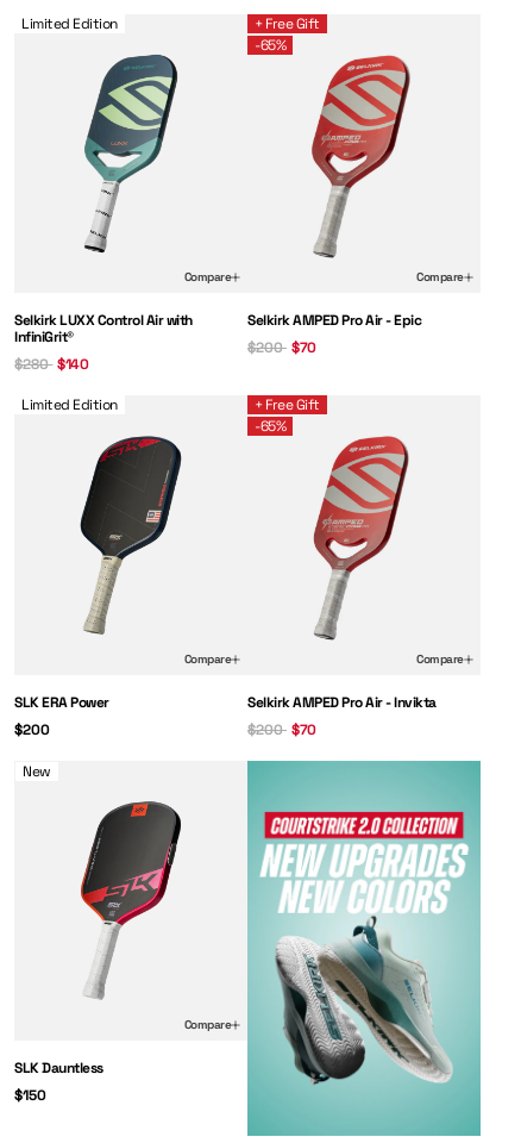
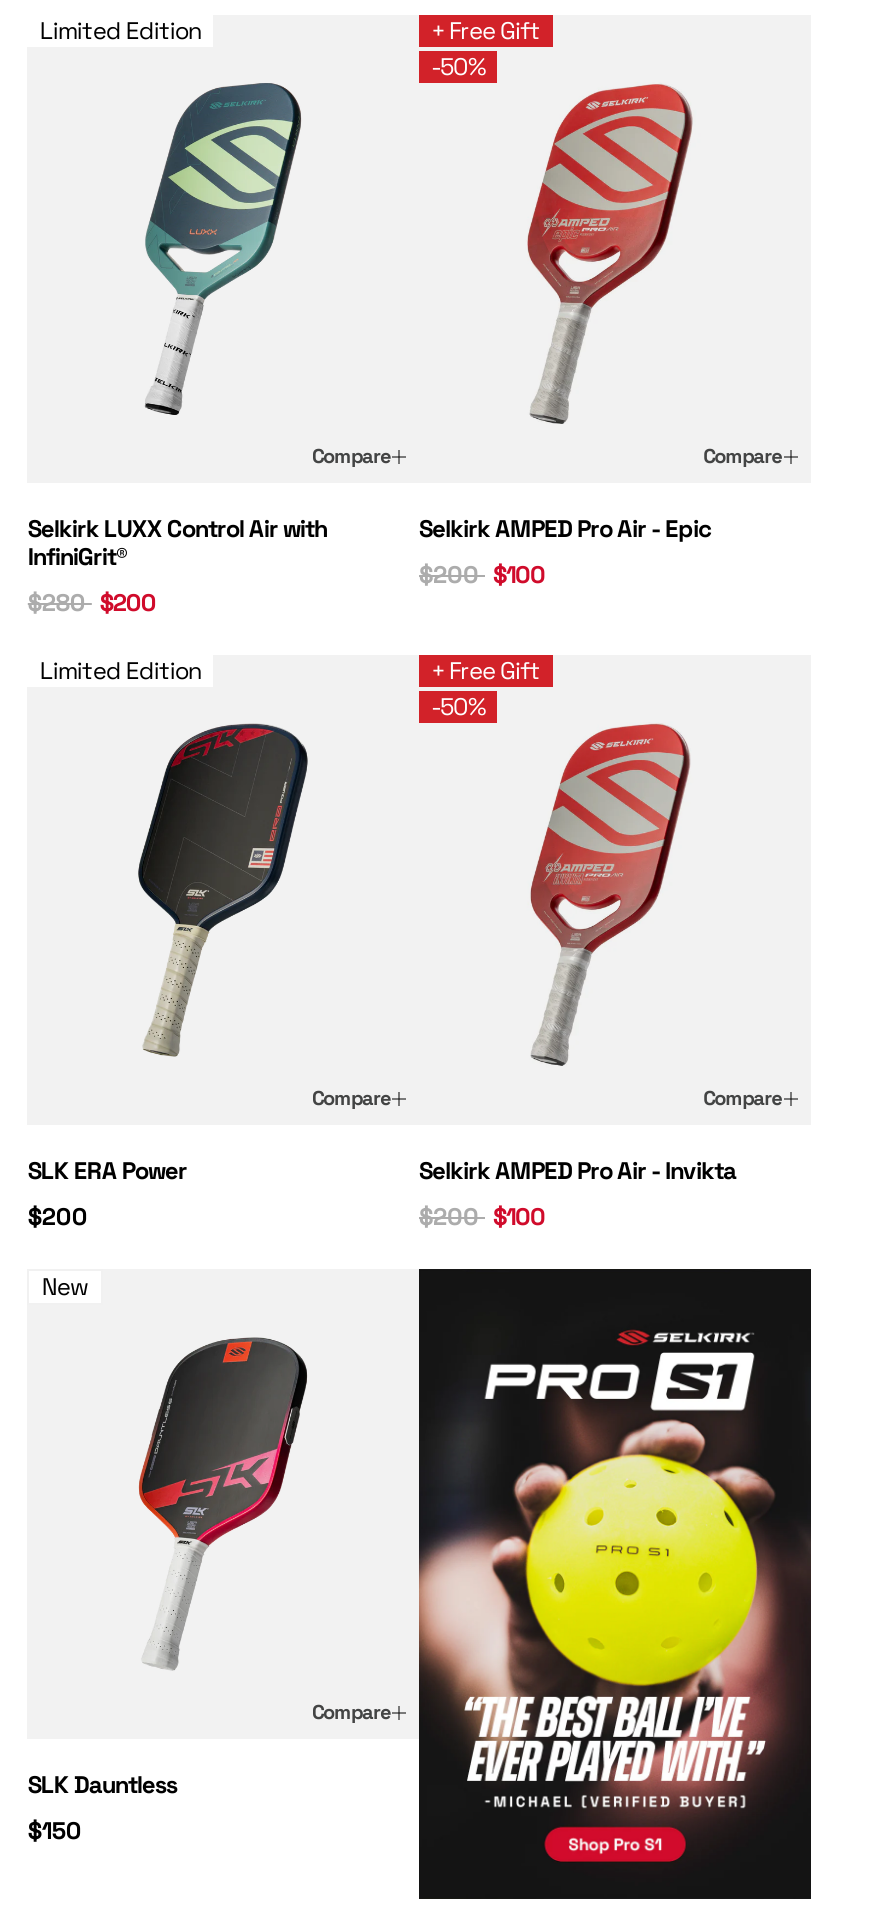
- -65%
+ -50%

- $200 $70
+ $200 $100

- $280 $140
+ $280 $200

- -65%
+ -50%

- $200 $70
+ $200 $100

- [image]
+ [image]
